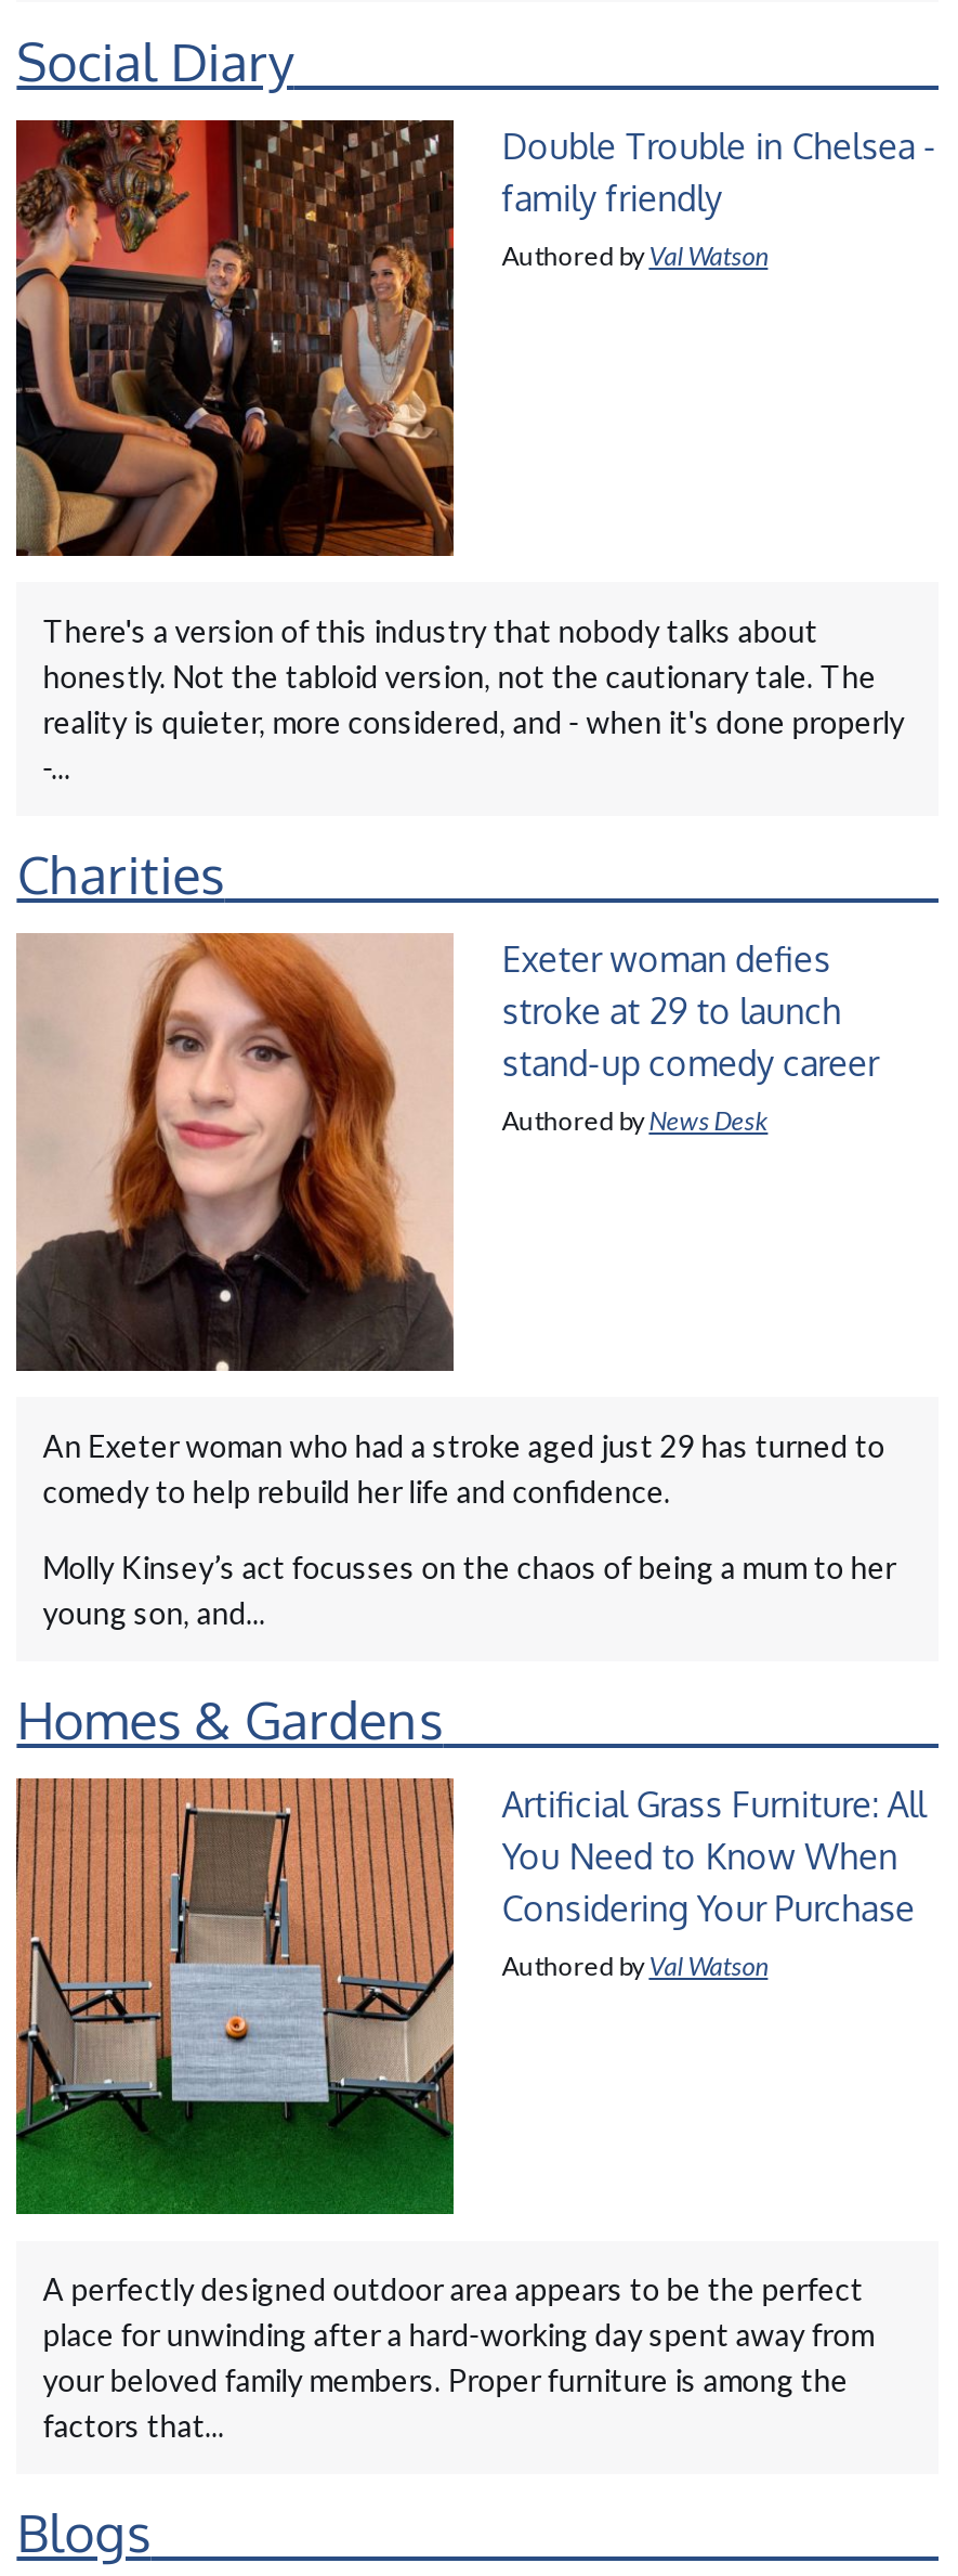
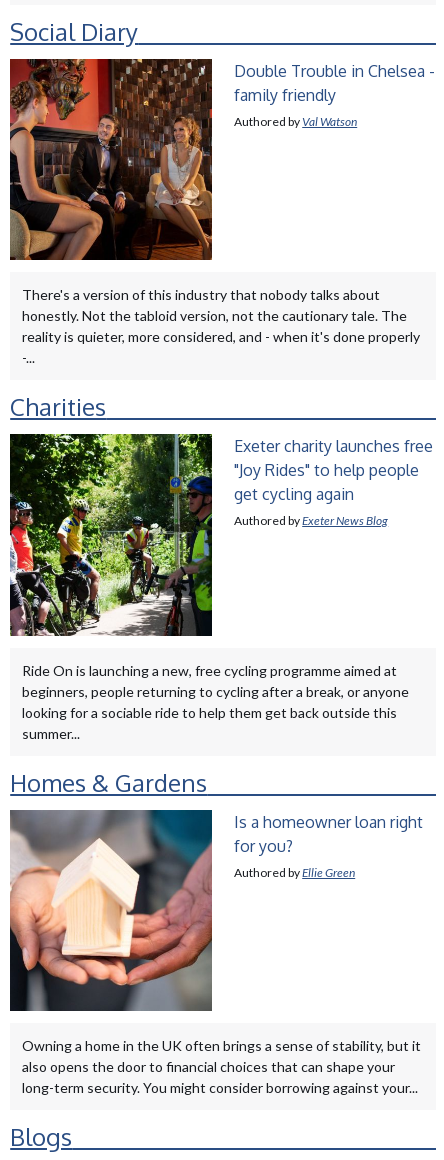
- [image]
- Exeter woman defies
- stroke at 29 to launch
- stand-up comedy career
- Authored by News Desk
+ [image]
+ Exeter charity launches free
+ "Joy Rides" to help people
+ get cycling again
+ Authored by Exeter News Blog

- An Exeter woman who had a stroke aged just 29 has turned to
- comedy to help rebuild her life and confidence.
- Molly Kinsey’s act focusses on the chaos of being a mum to her
- young son, and...
+ Ride On is launching a new, free cycling programme aimed at
+ beginners, people returning to cycling after a break, or anyone
+ looking for a sociable ride to help them get back outside this
+ summer...

- [image]
- Artificial Grass Furniture: All
- You Need to Know When
- Considering Your Purchase
- Authored by Val Watson
+ [image]
+ Is a homeowner loan right
+ for you?
+ Authored by Ellie Green

- A perfectly designed outdoor area appears to be the perfect
- place for unwinding after a hard-working day spent away from
- your beloved family members. Proper furniture is among the
- factors that...
+ Owning a home in the UK often brings a sense of stability, but it
+ also opens the door to financial choices that can shape your
+ long-term security. You might consider borrowing against your...
